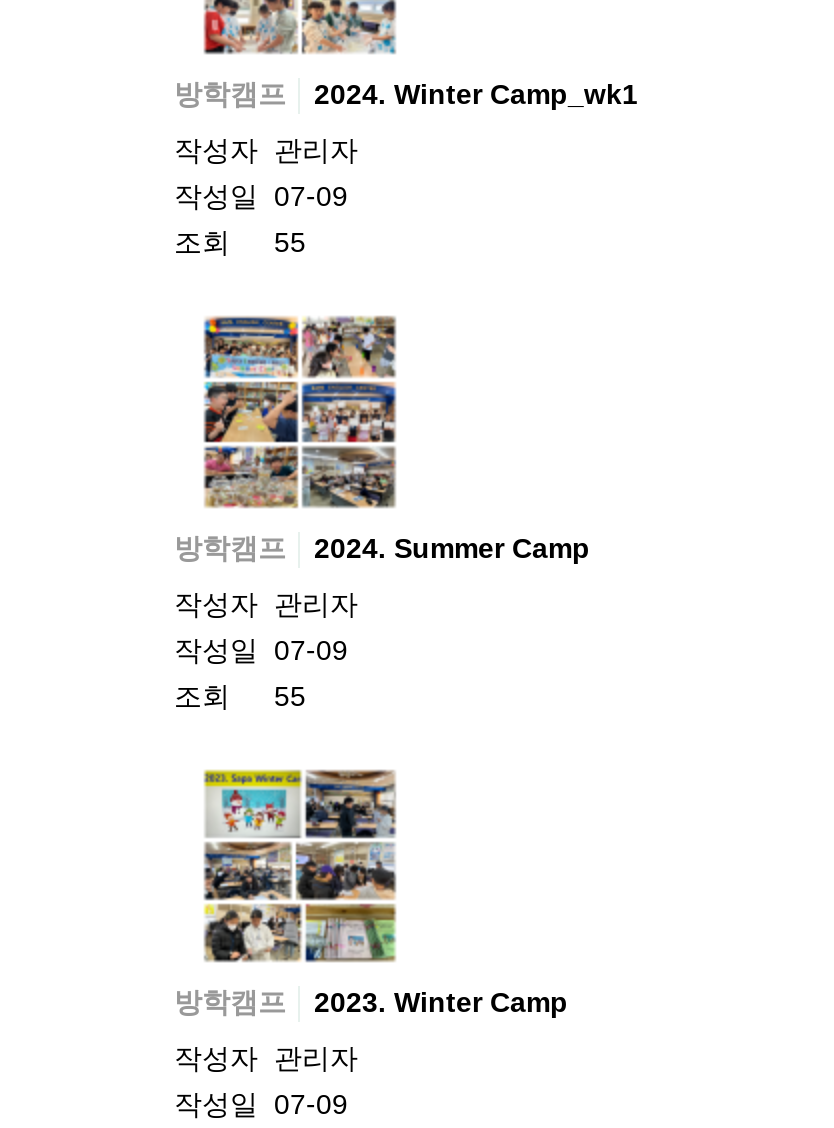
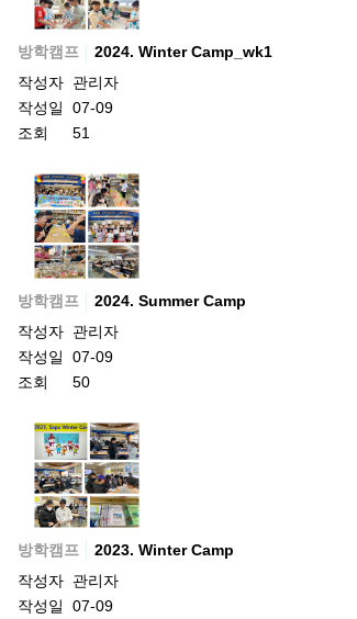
- 조회 55
+ 조회 51

- 조회 55
+ 조회 50
